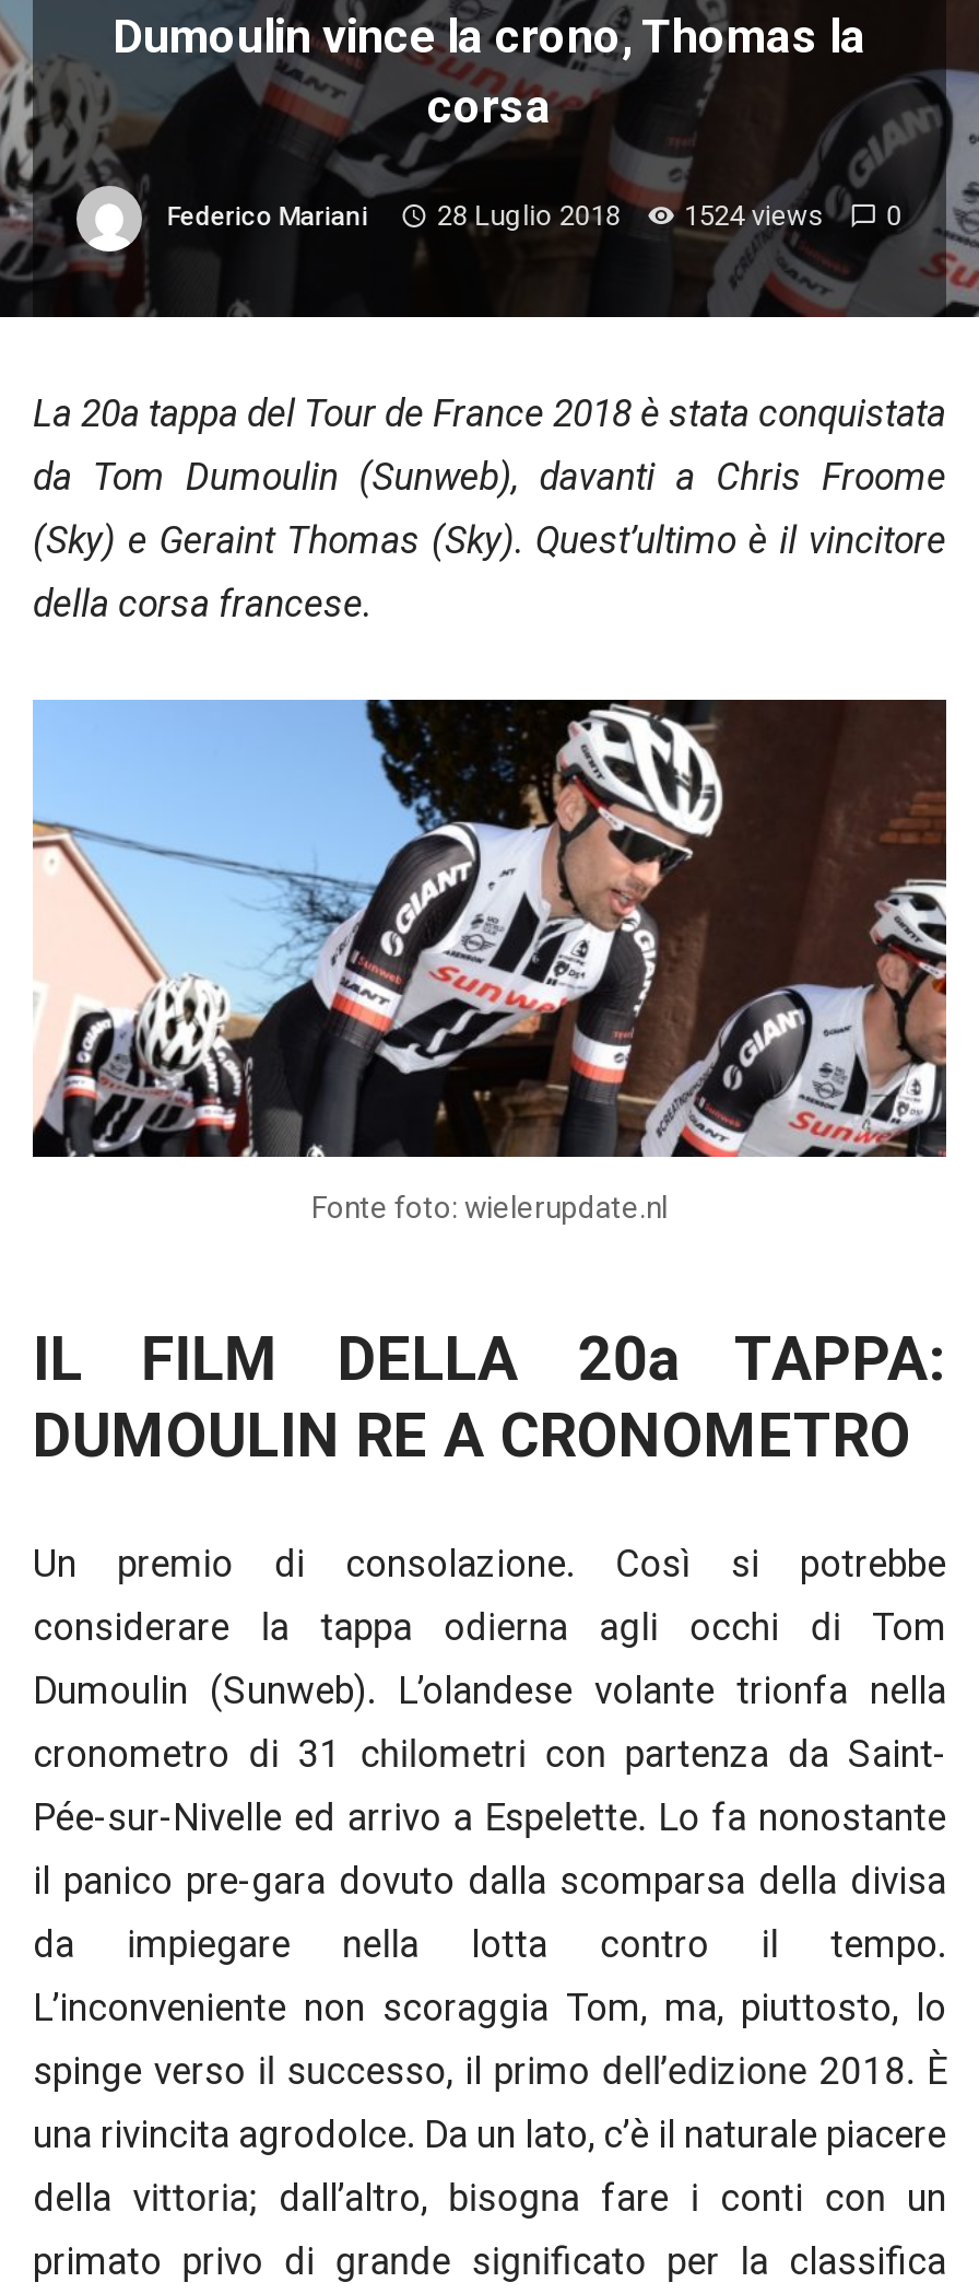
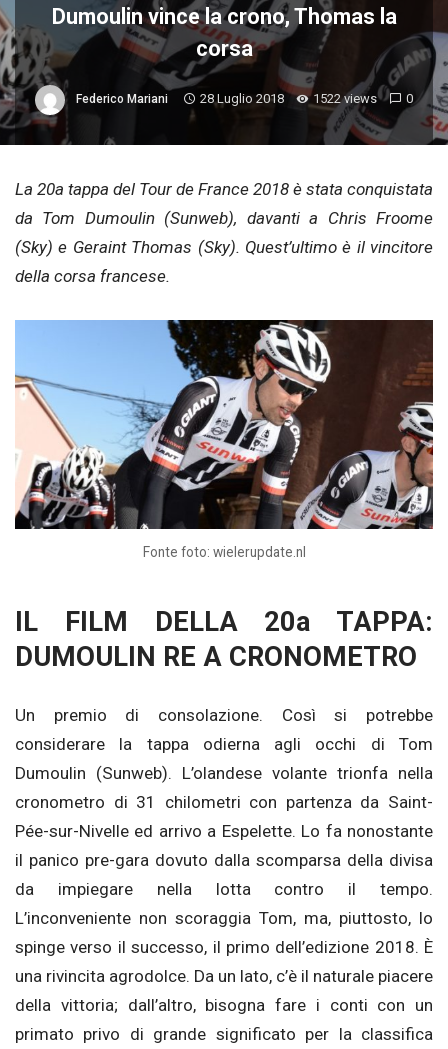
- 28 Luglio 2018 1524 views 0
+ 28 Luglio 2018 1522 views 0
